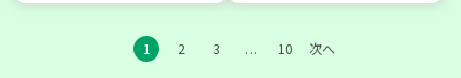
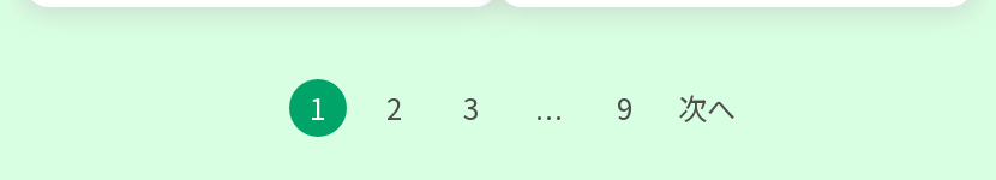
- 10
+ 9
